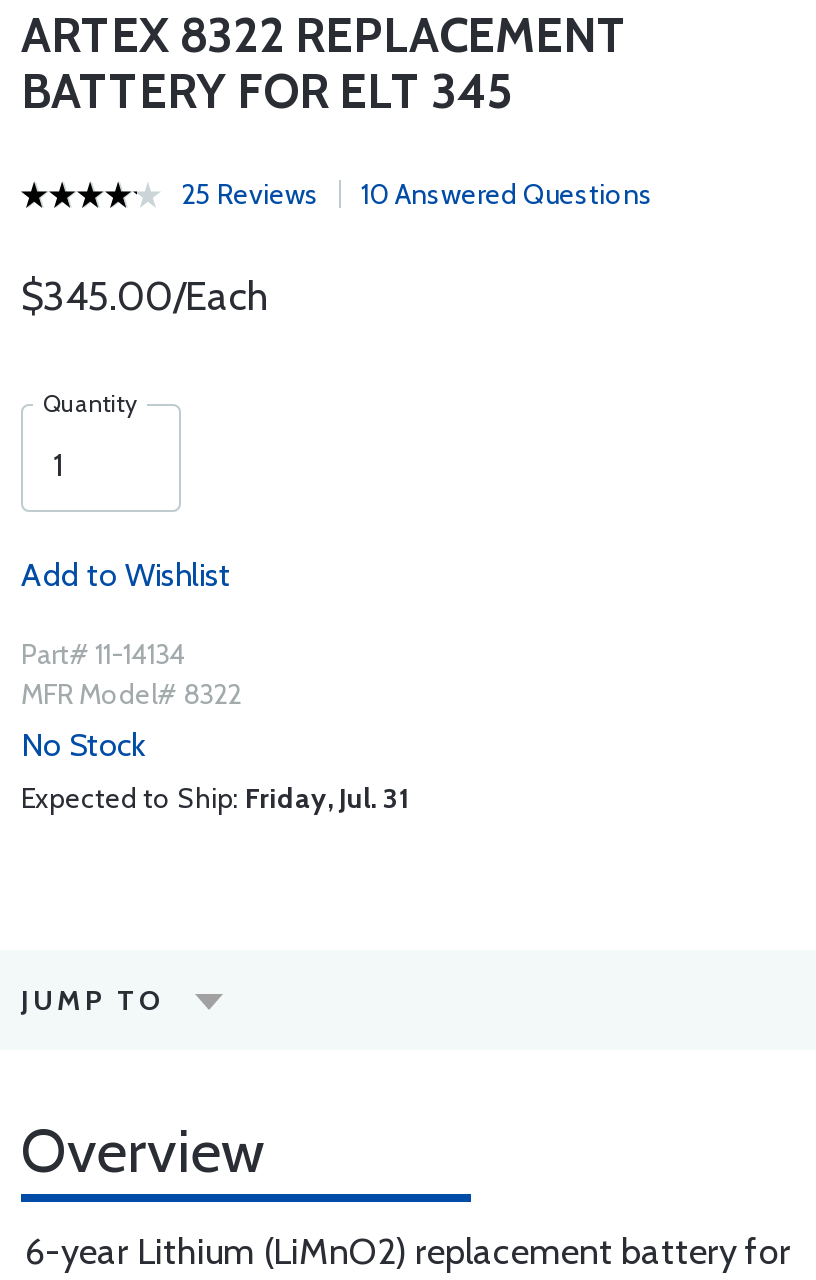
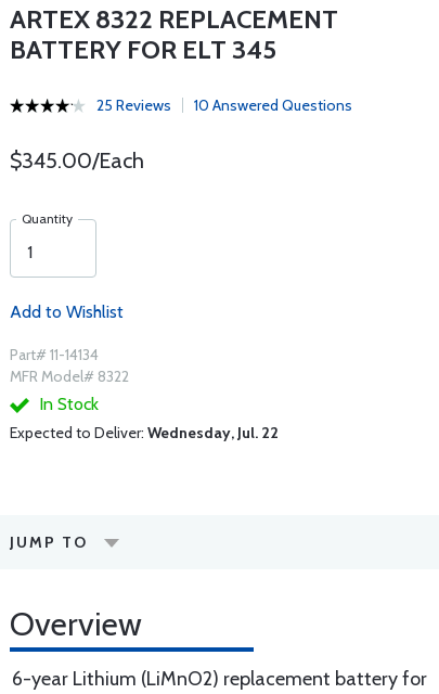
- No Stock
+ In Stock

- Expected to Ship: Friday, Jul. 31
+ Expected to Deliver: Wednesday, Jul. 22
